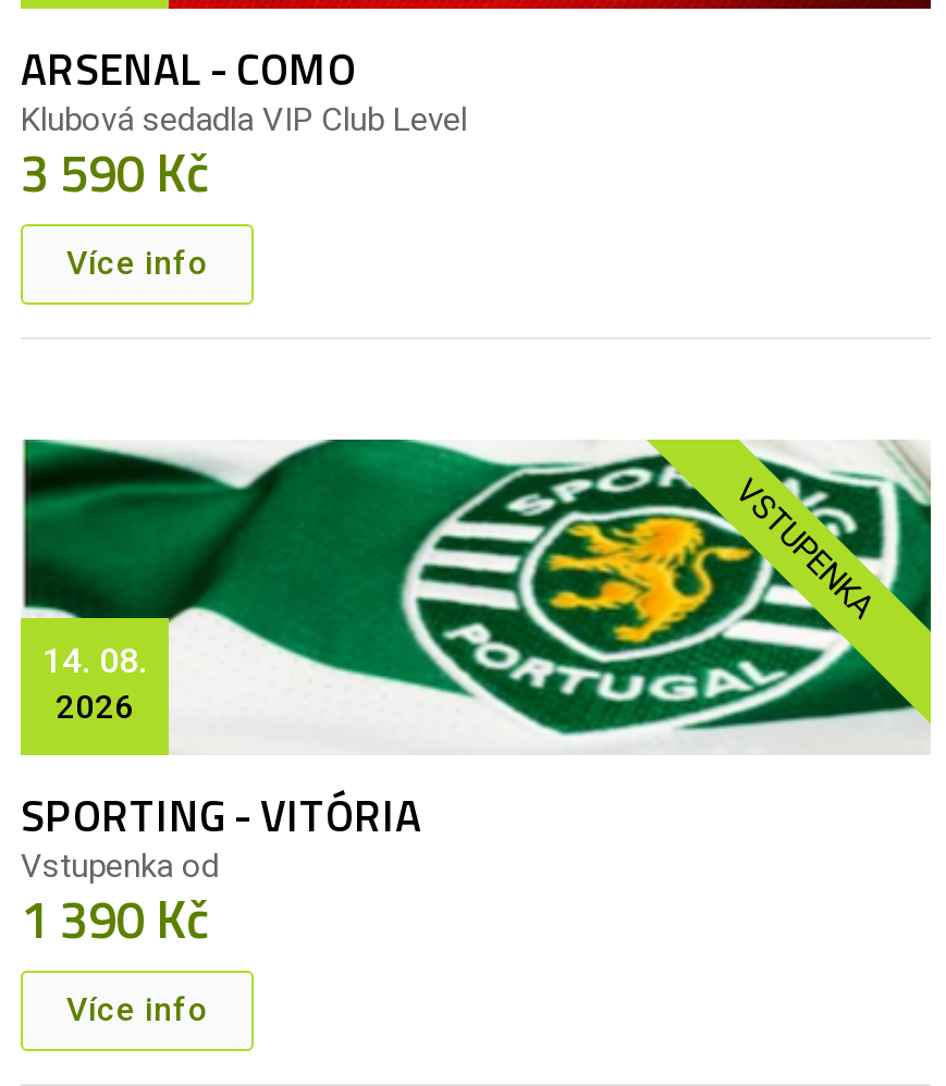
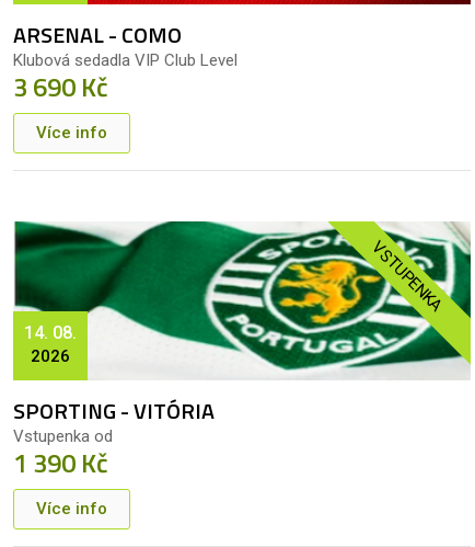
- 3 590 Kč
+ 3 690 Kč
